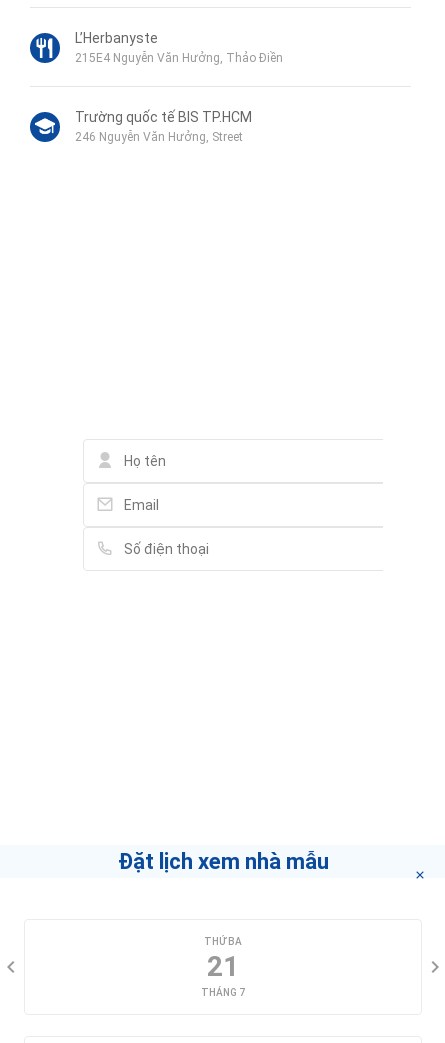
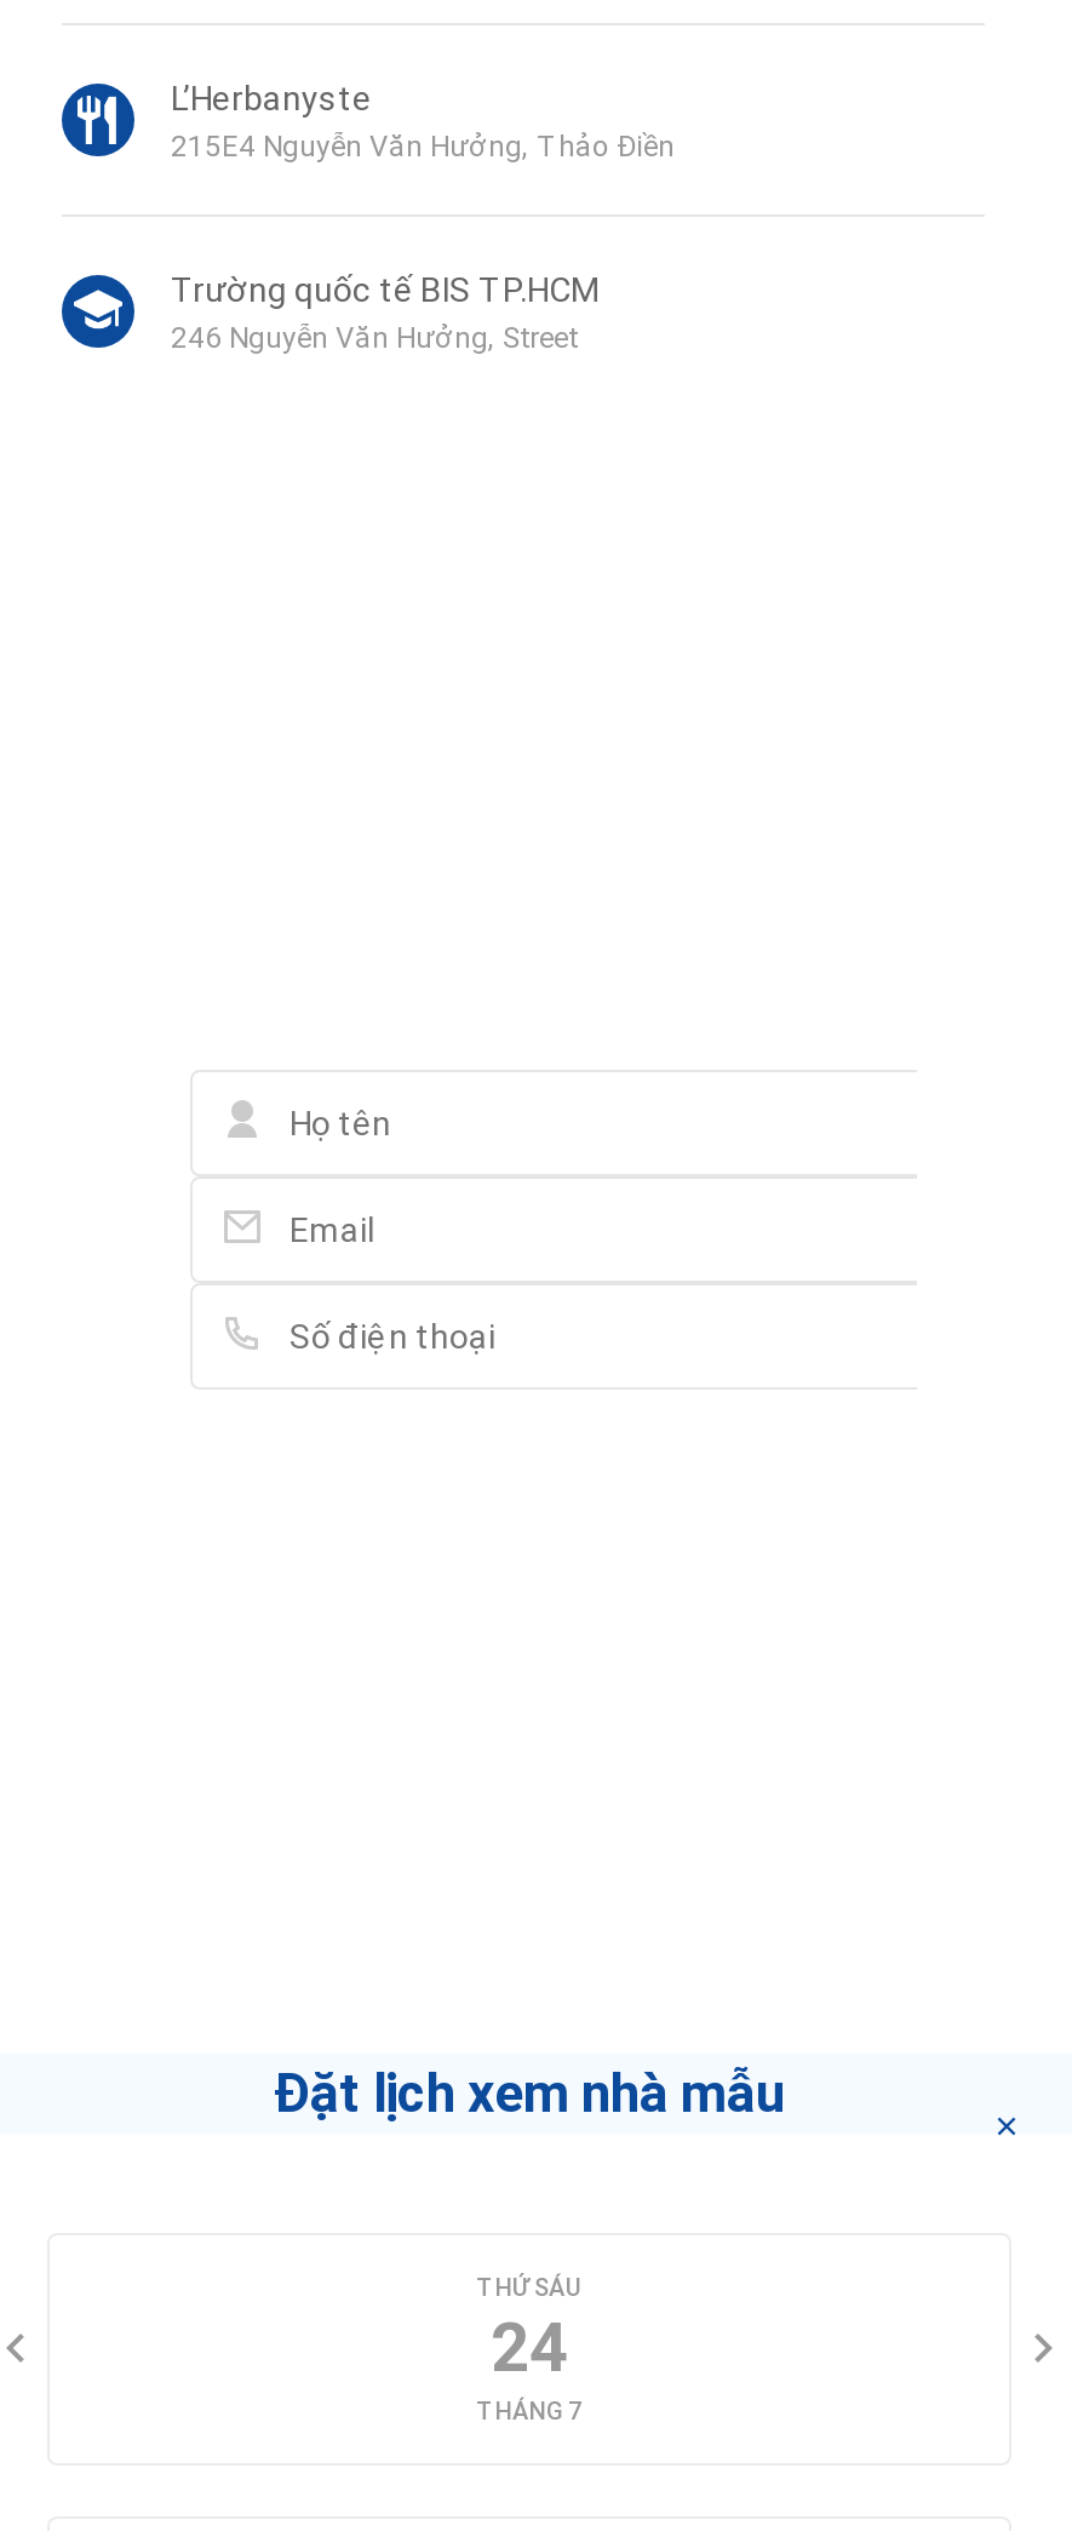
- THỨ BA
+ THỨ SÁU

- 21
+ 24
